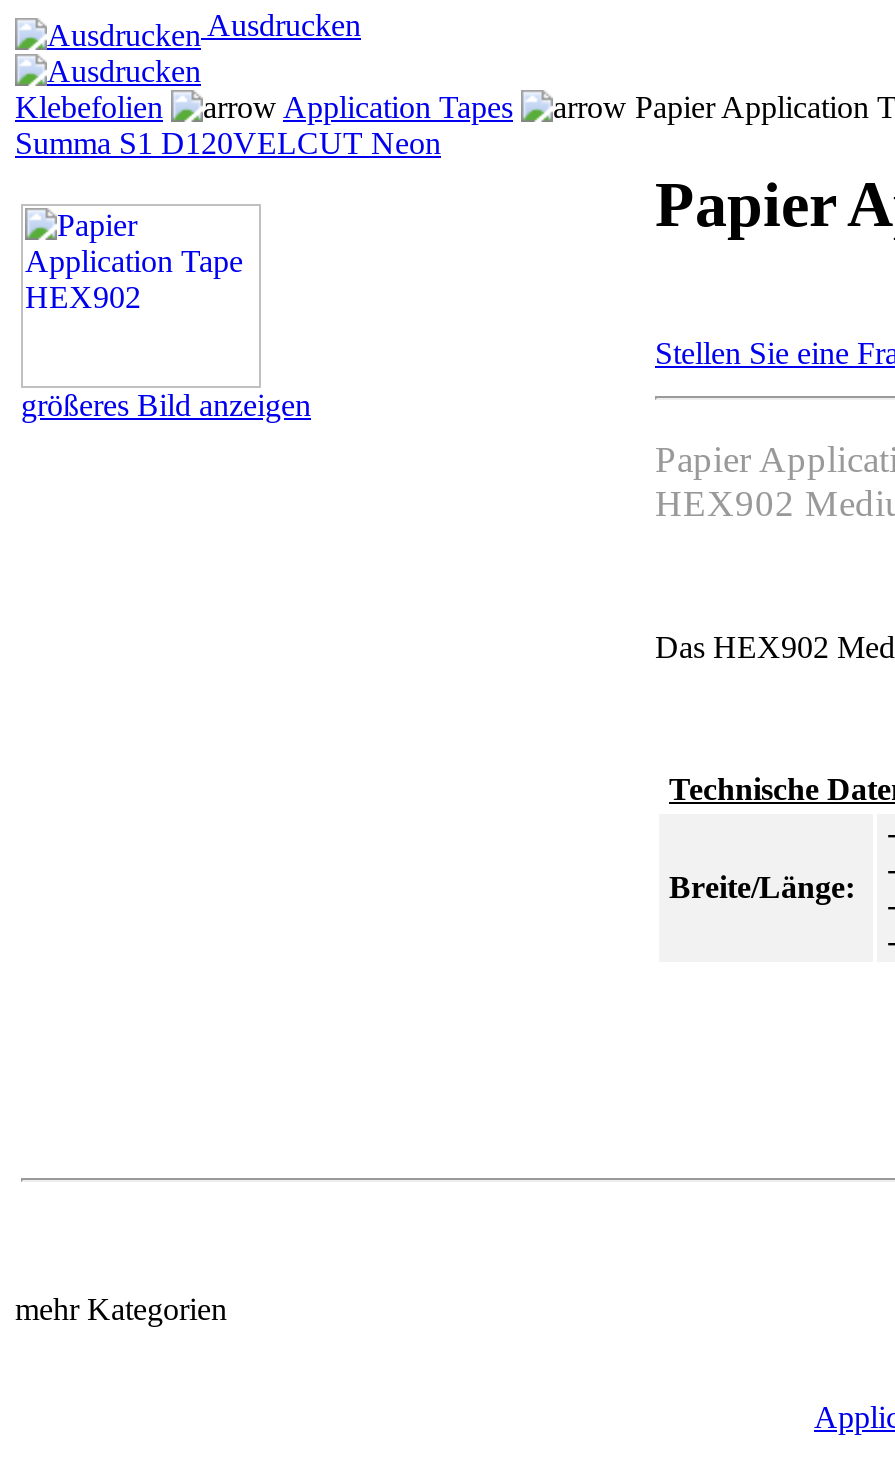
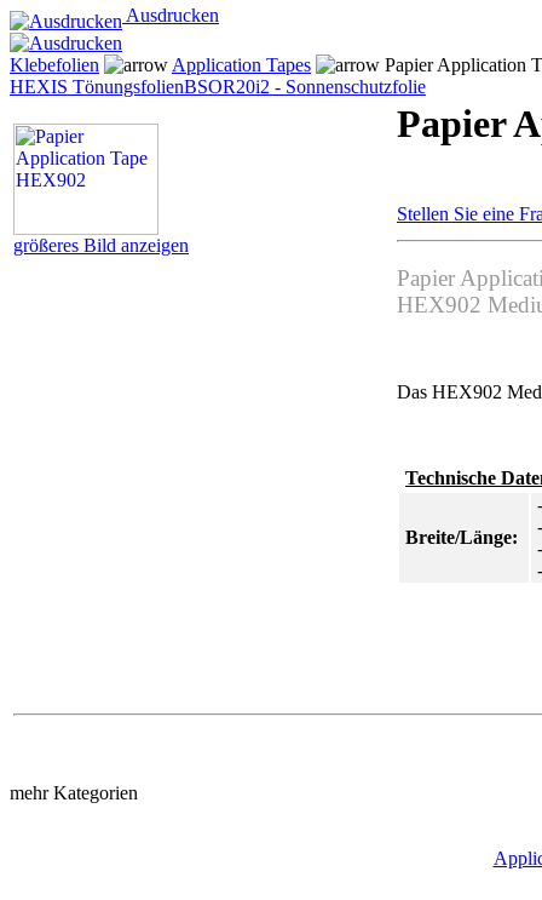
- Summa S1 D120VELCUT Neon
+ HEXIS TönungsfolienBSOR20i2 - Sonnenschutzfolie
